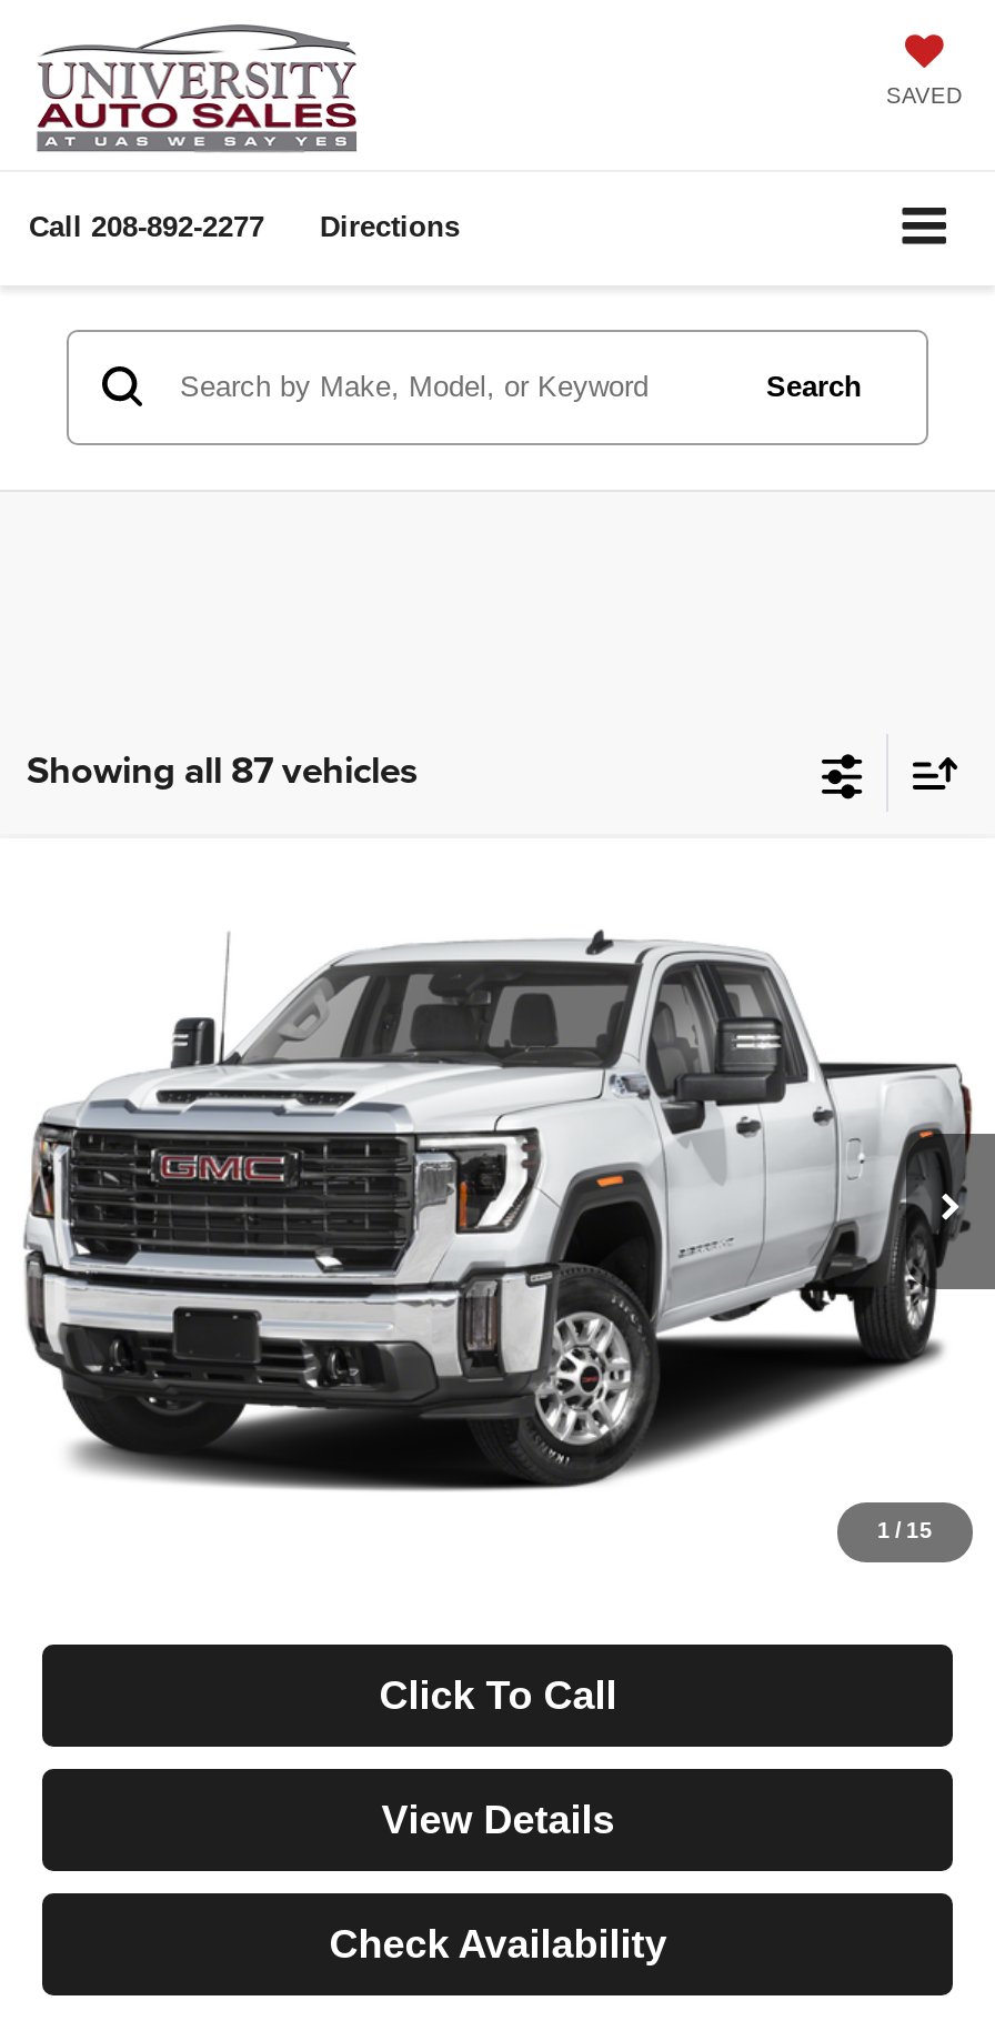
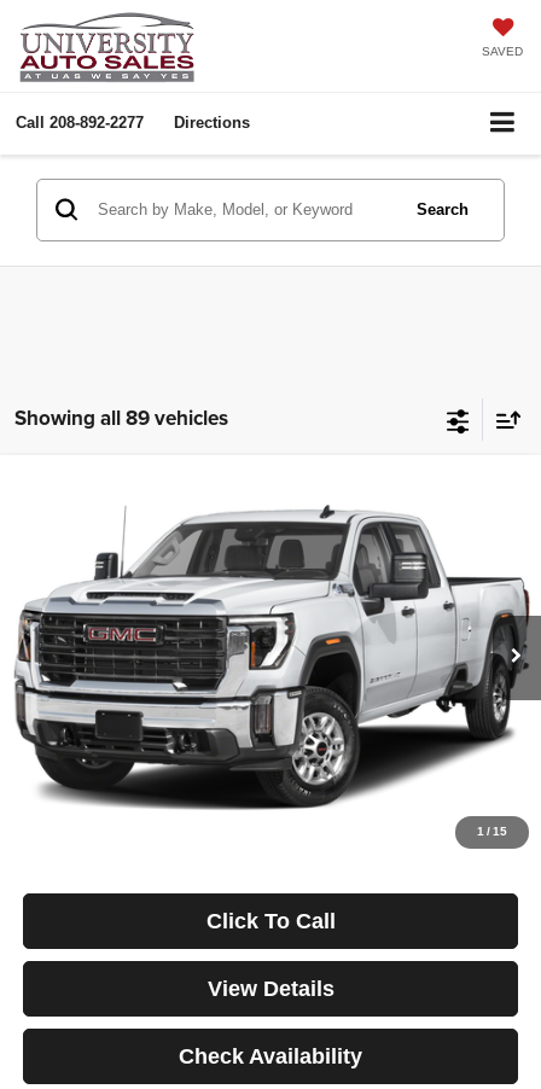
- Showing all 87 vehicles
+ Showing all 89 vehicles
